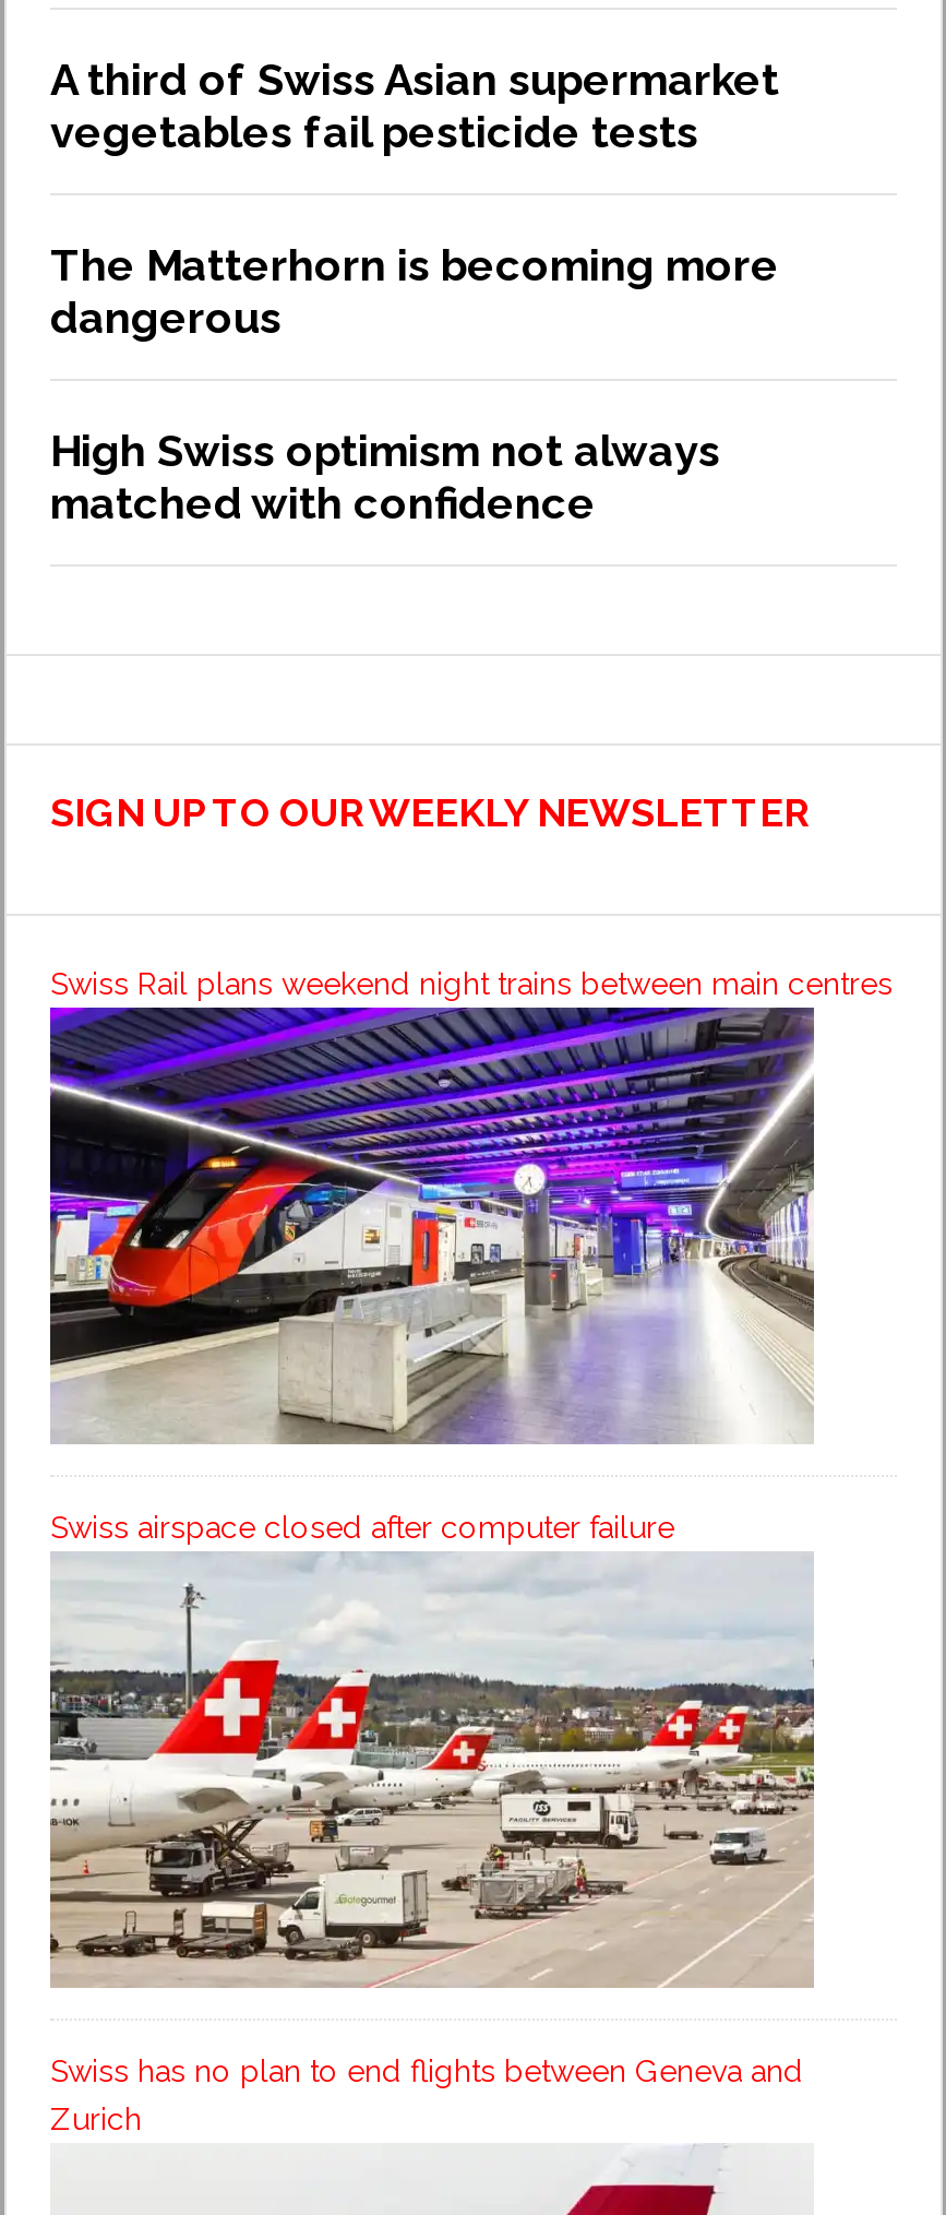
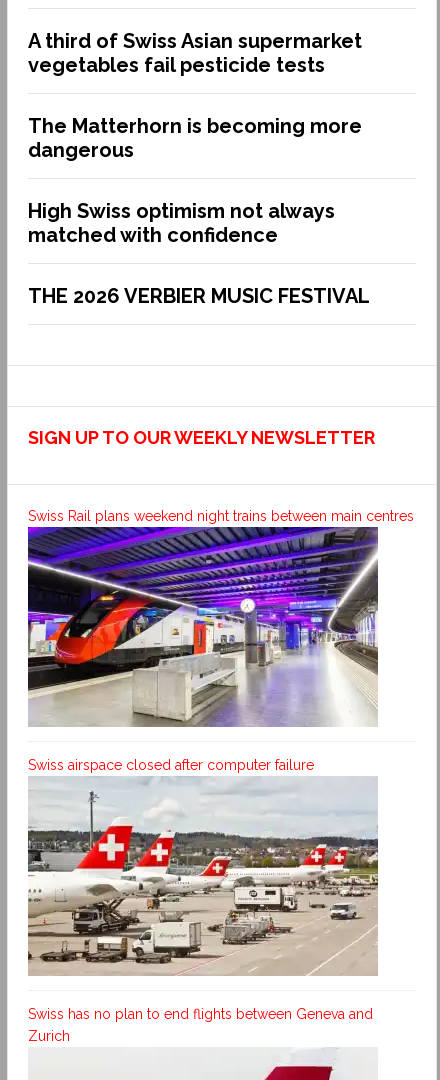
+ THE 2026 VERBIER MUSIC FESTIVAL
